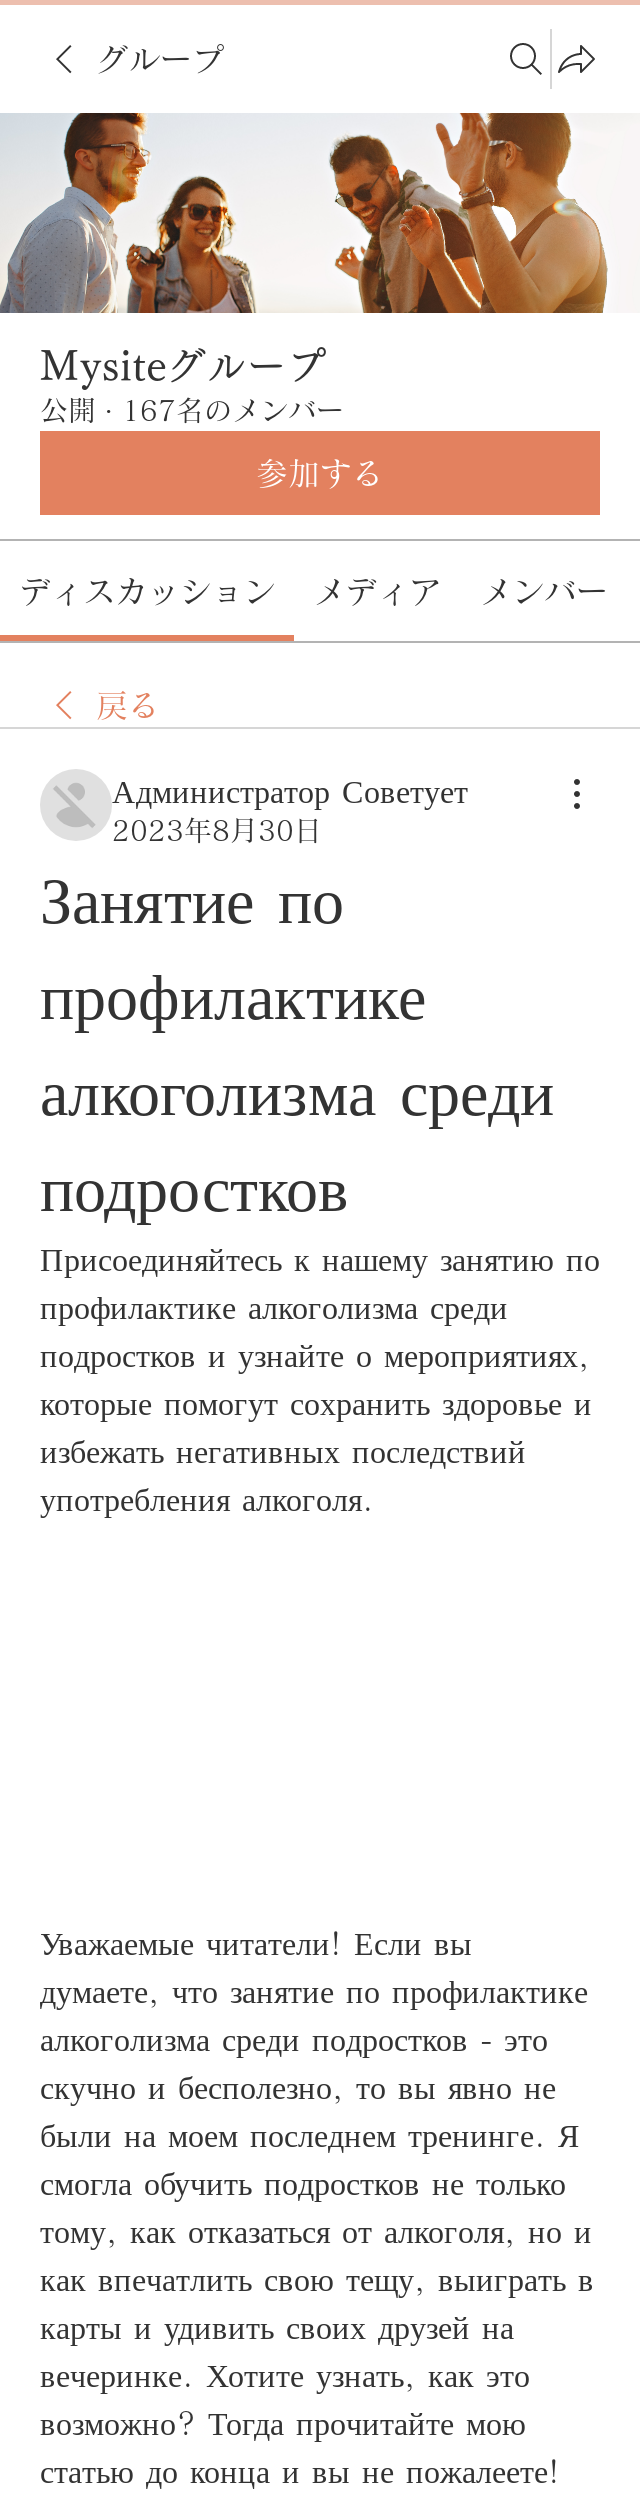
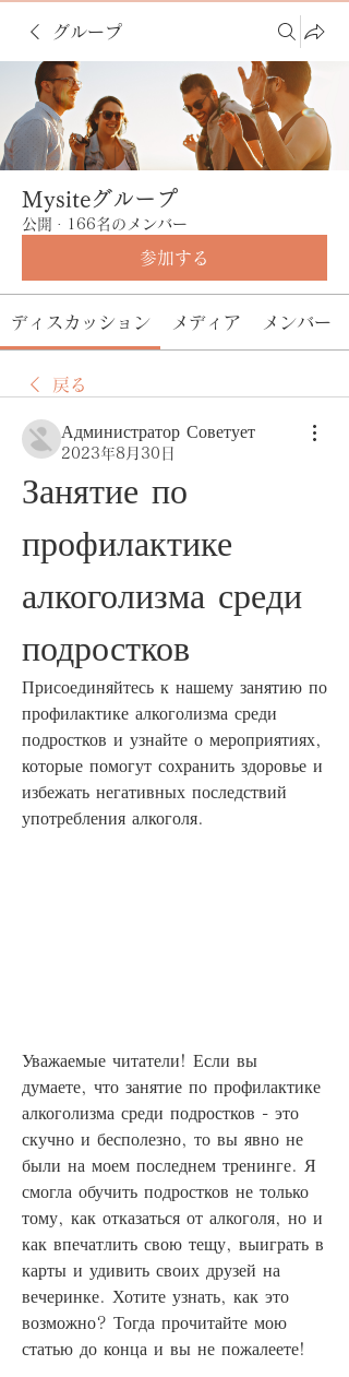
- 公開 · 167名のメンバー
+ 公開 · 166名のメンバー
